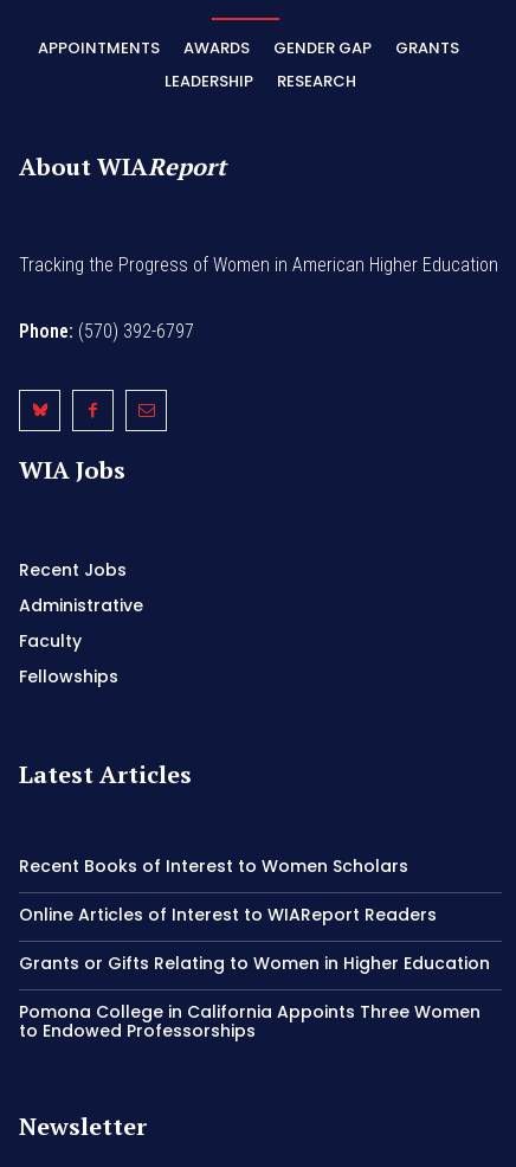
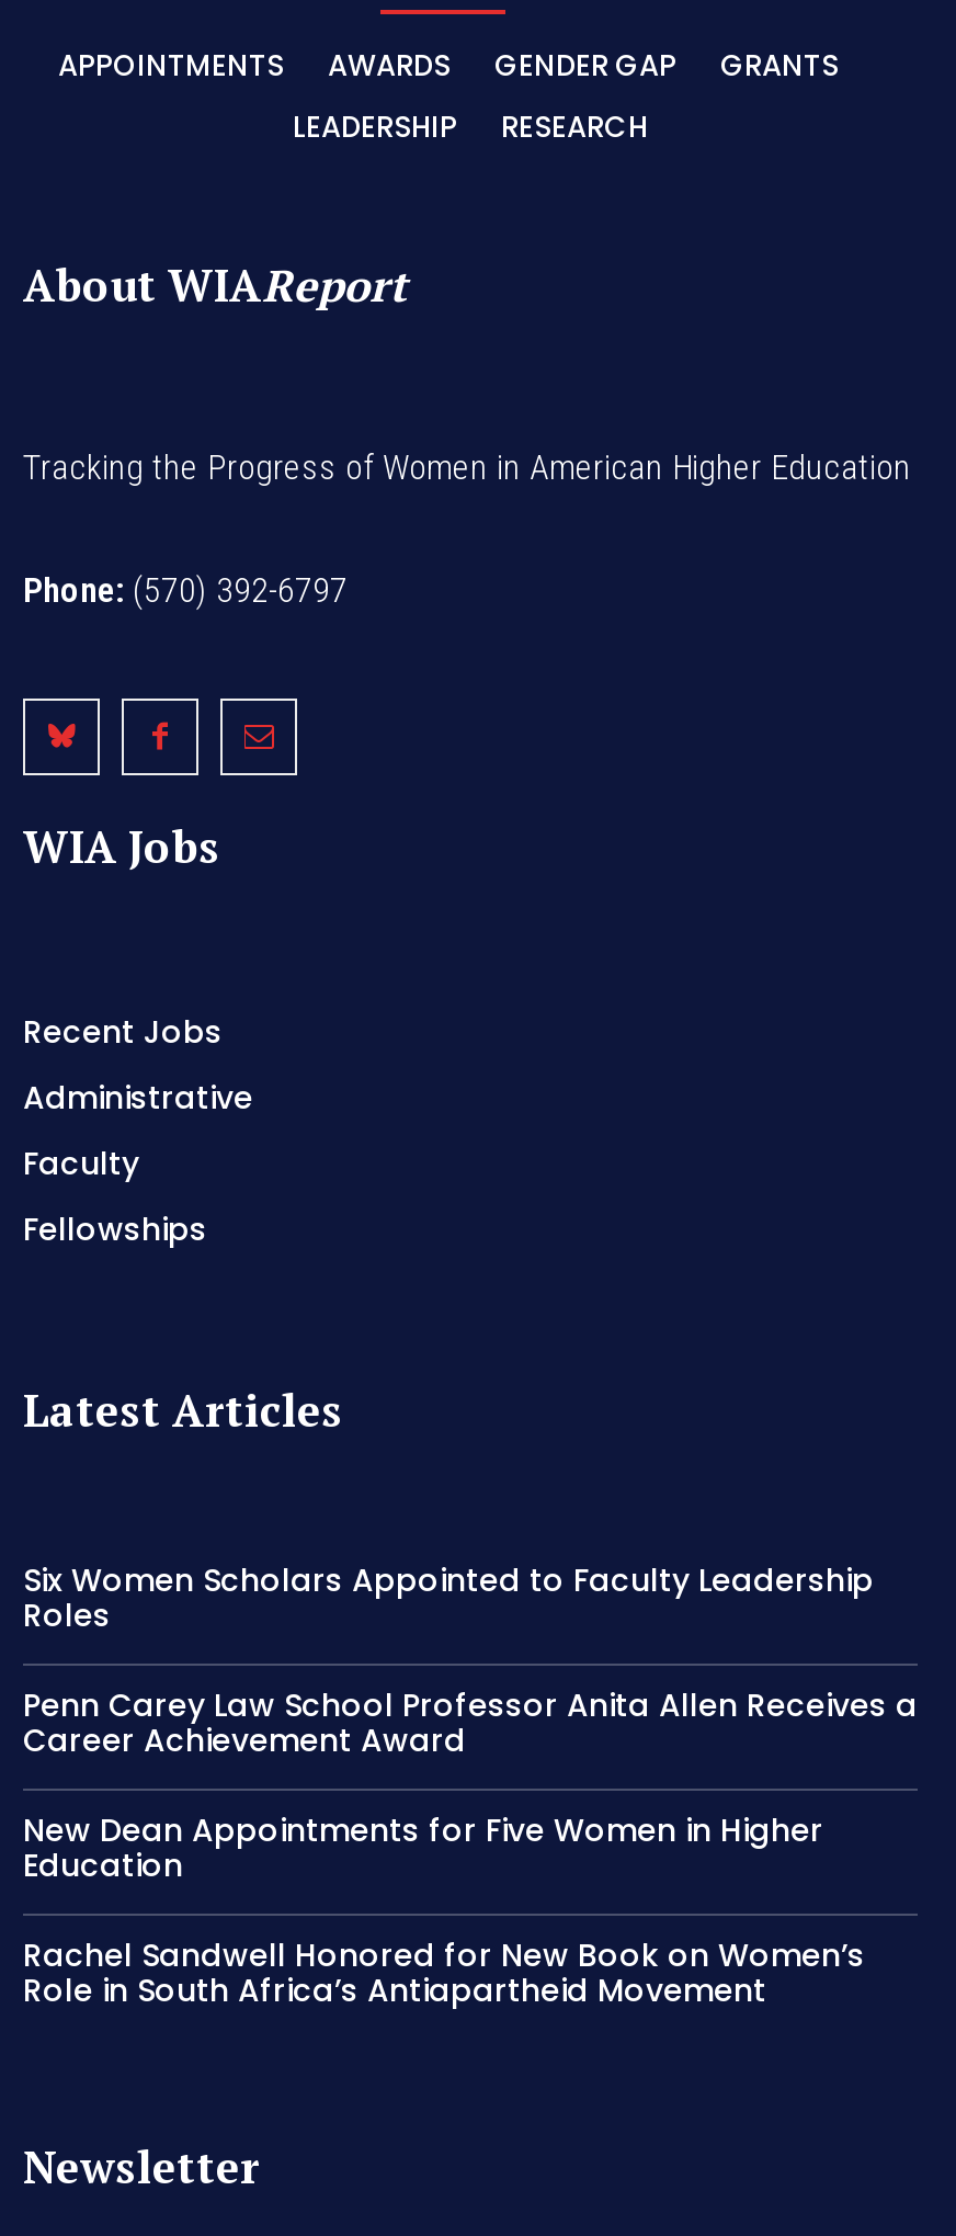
- Recent Books of Interest to Women Scholars
+ Six Women Scholars Appointed to Faculty Leadership
+ Roles

- Online Articles of Interest to WIAReport Readers
+ Penn Carey Law School Professor Anita Allen Receives a
+ Career Achievement Award

- Grants or Gifts Relating to Women in Higher Education
+ New Dean Appointments for Five Women in Higher
+ Education

- Pomona College in California Appoints Three Women
- to Endowed Professorships
+ Rachel Sandwell Honored for New Book on Women’s
+ Role in South Africa’s Antiapartheid Movement
